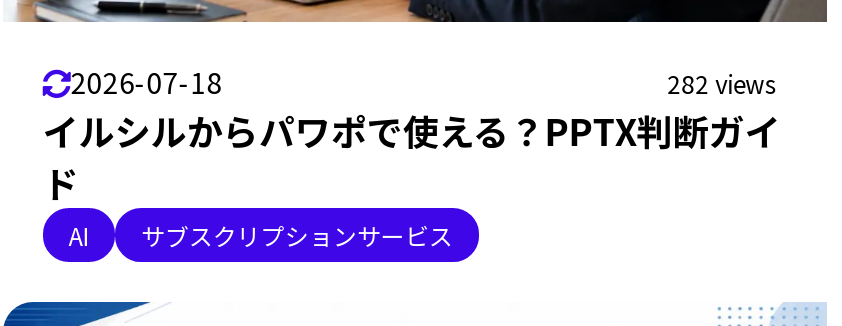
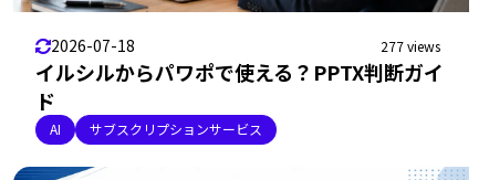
- 282 views
+ 277 views
